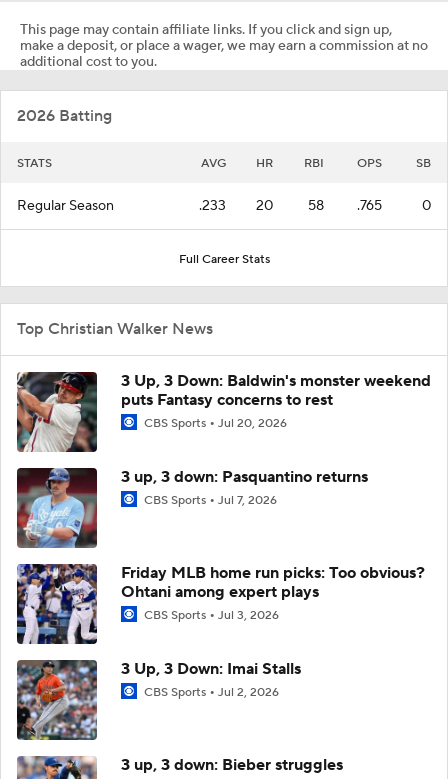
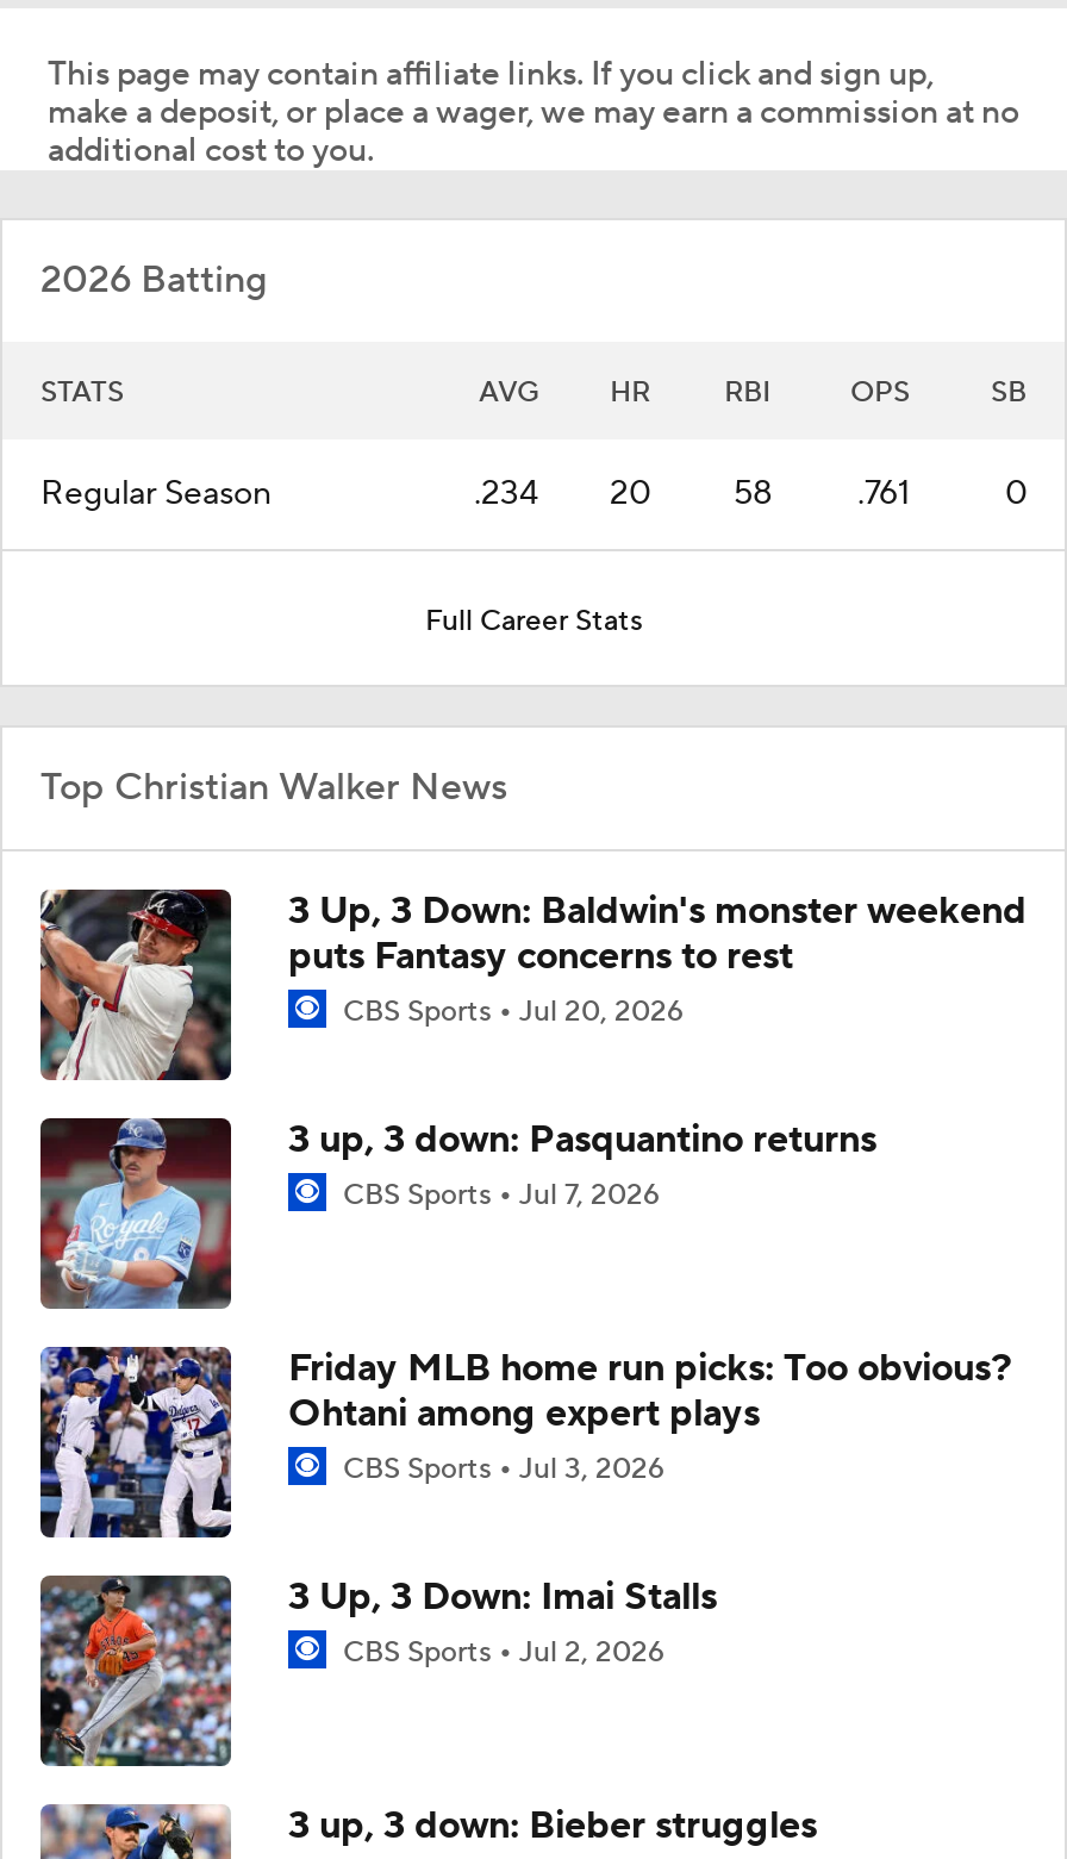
- .233
+ .234

- .765
+ .761
